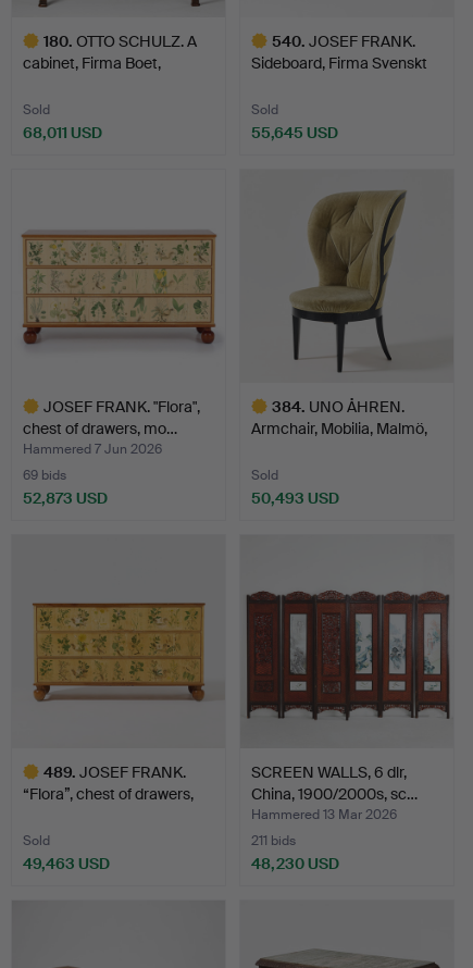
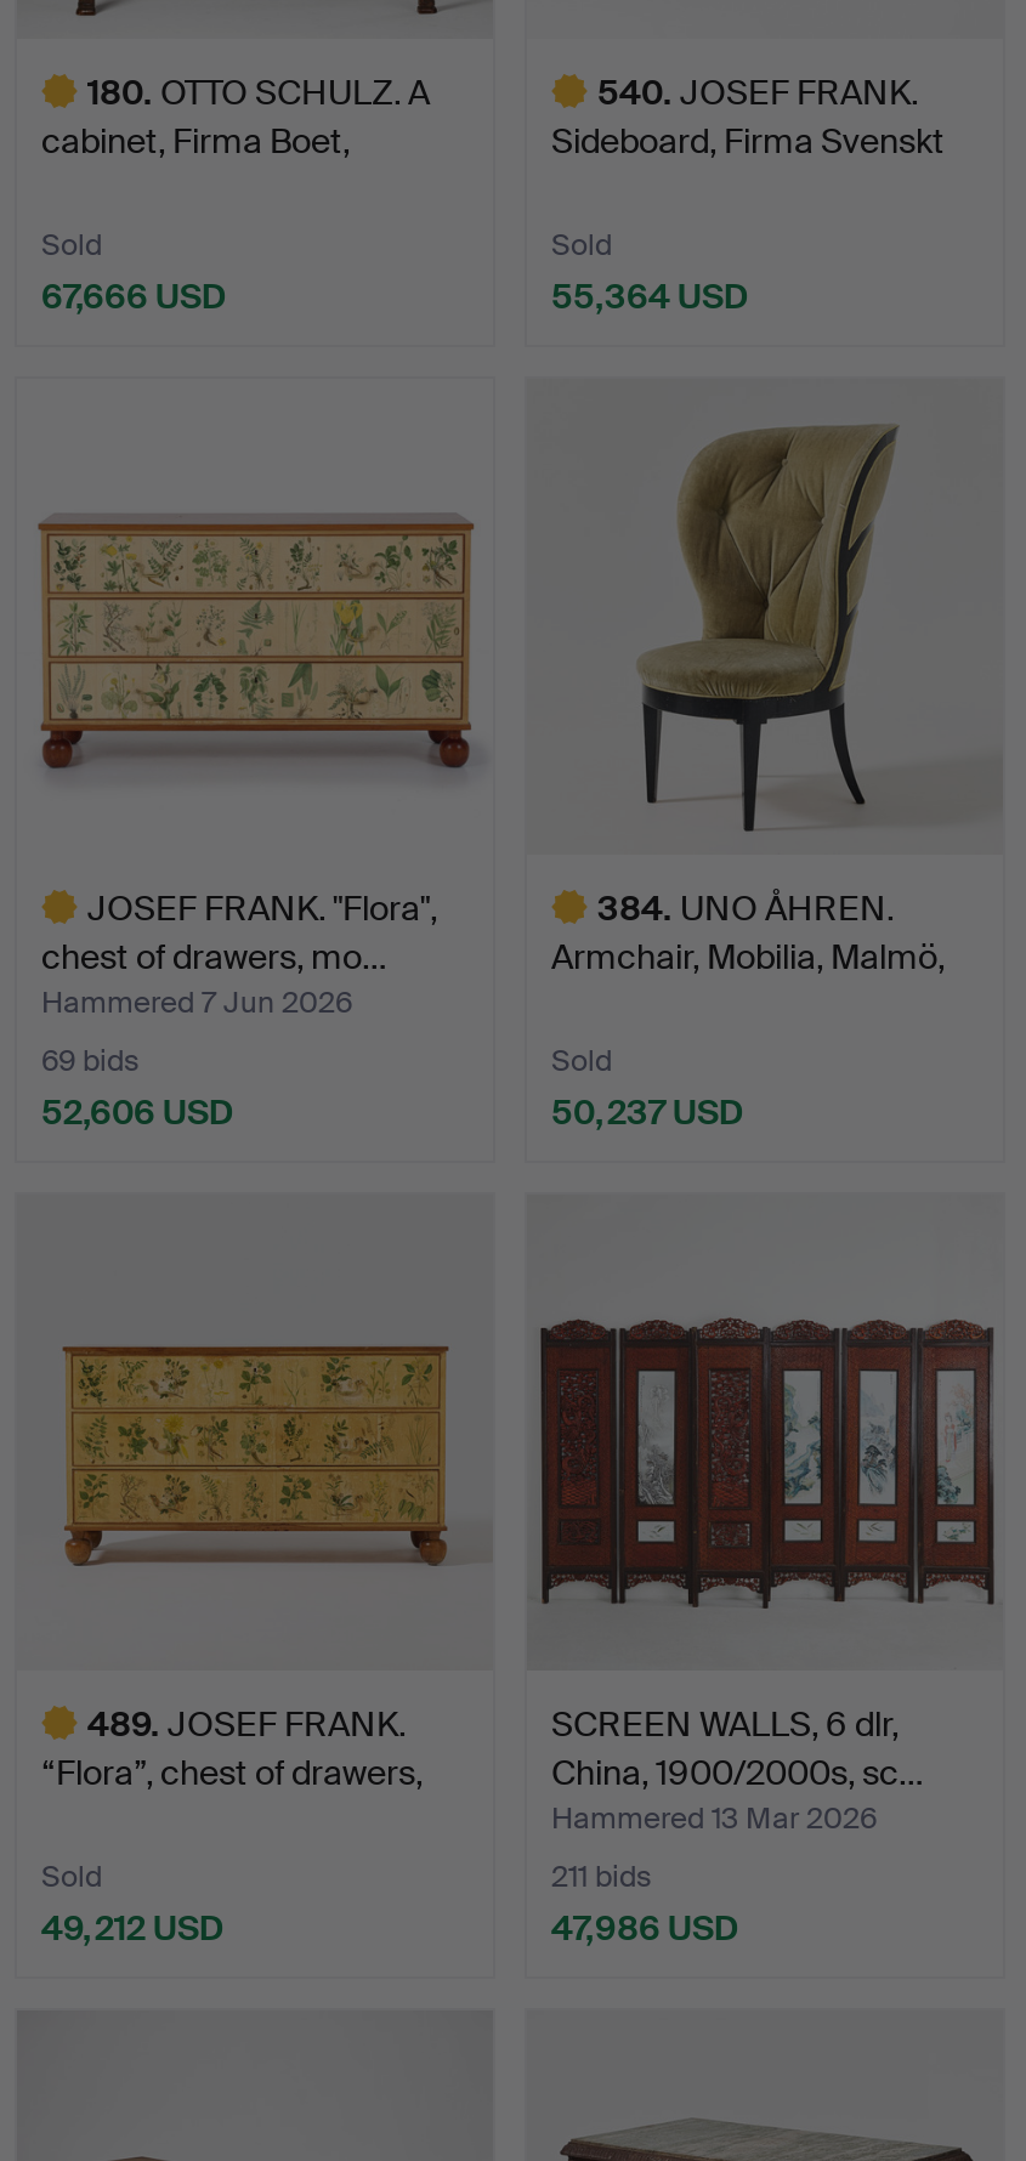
- 68,011 USD
+ 67,666 USD

- 55,645 USD
+ 55,364 USD

- 52,873 USD
+ 52,606 USD

- 50,493 USD
+ 50,237 USD

- 49,463 USD
+ 49,212 USD

- 48,230 USD
+ 47,986 USD
